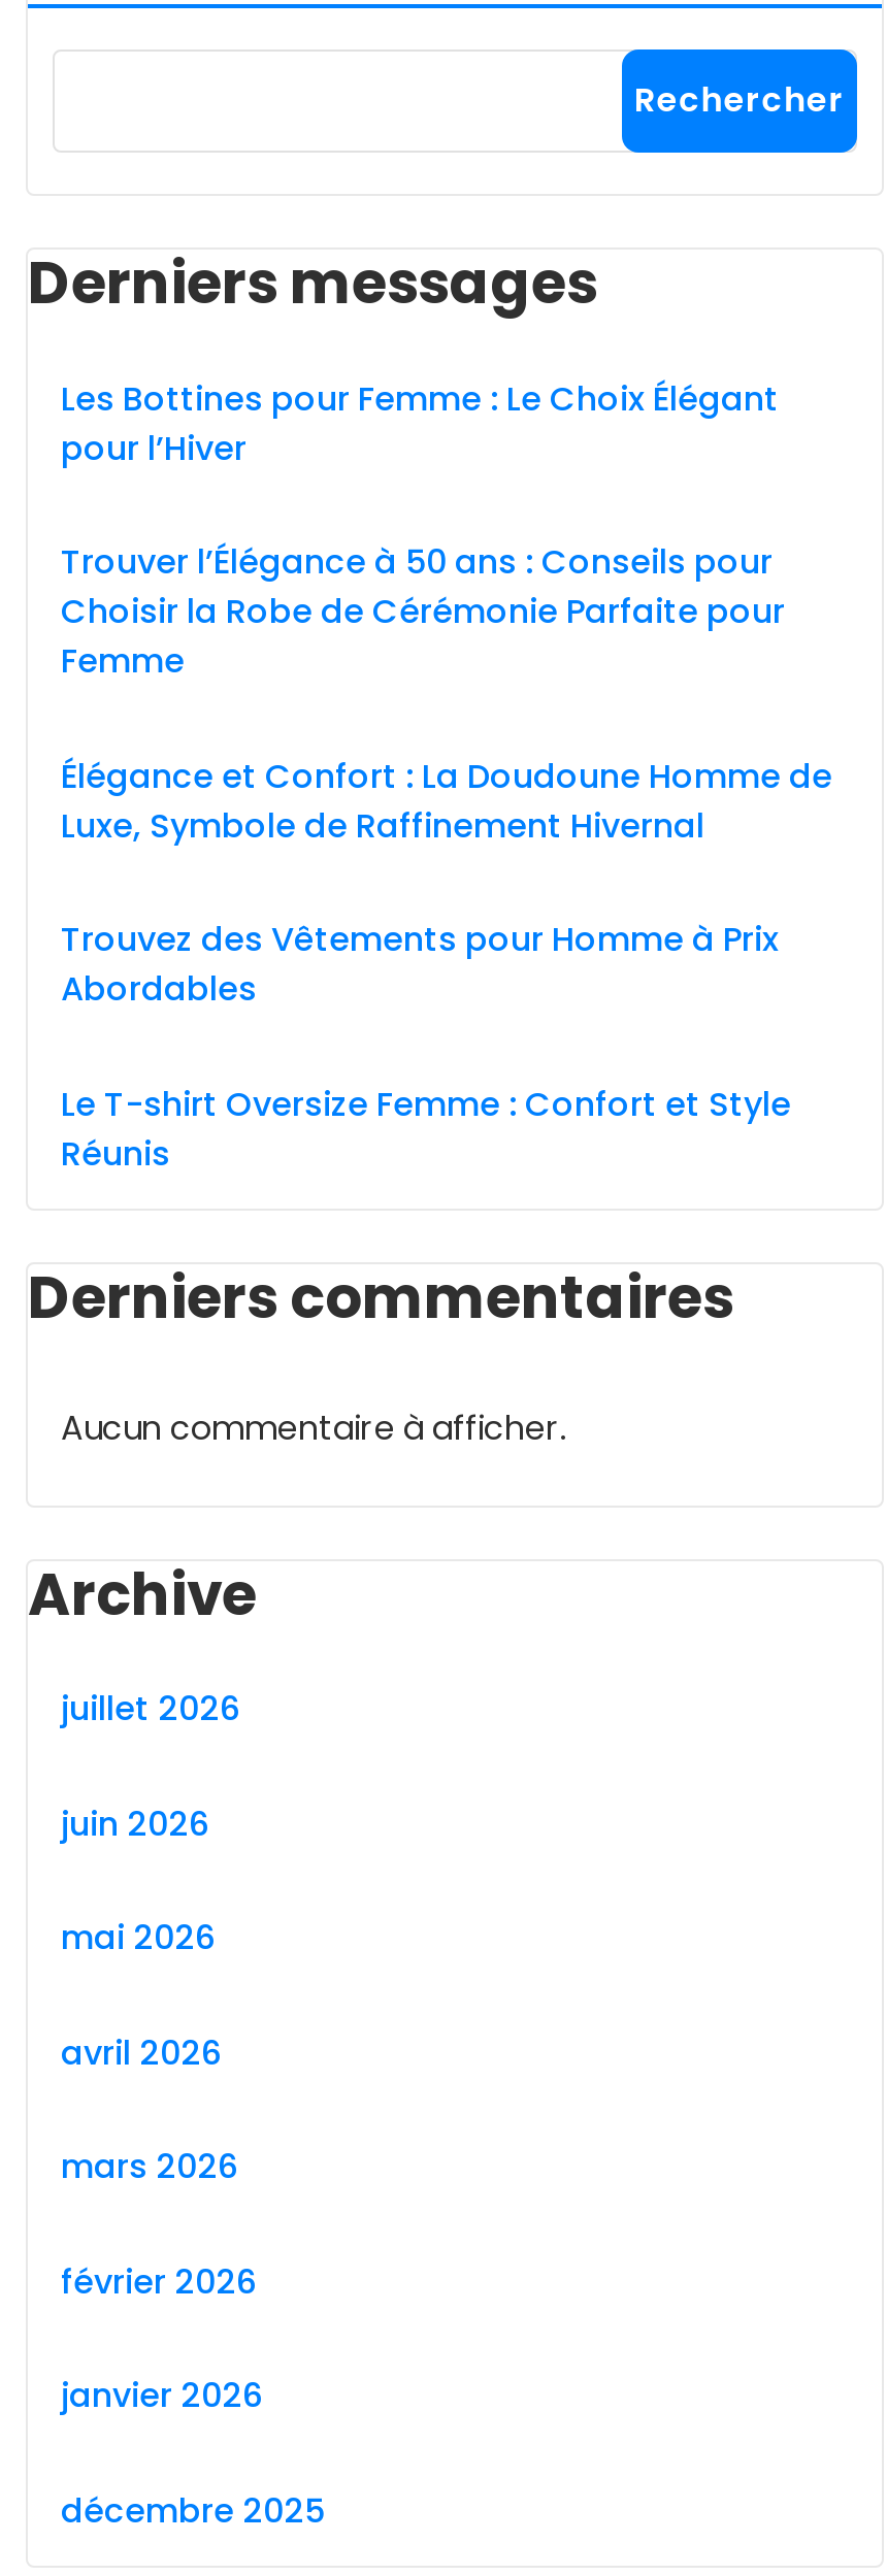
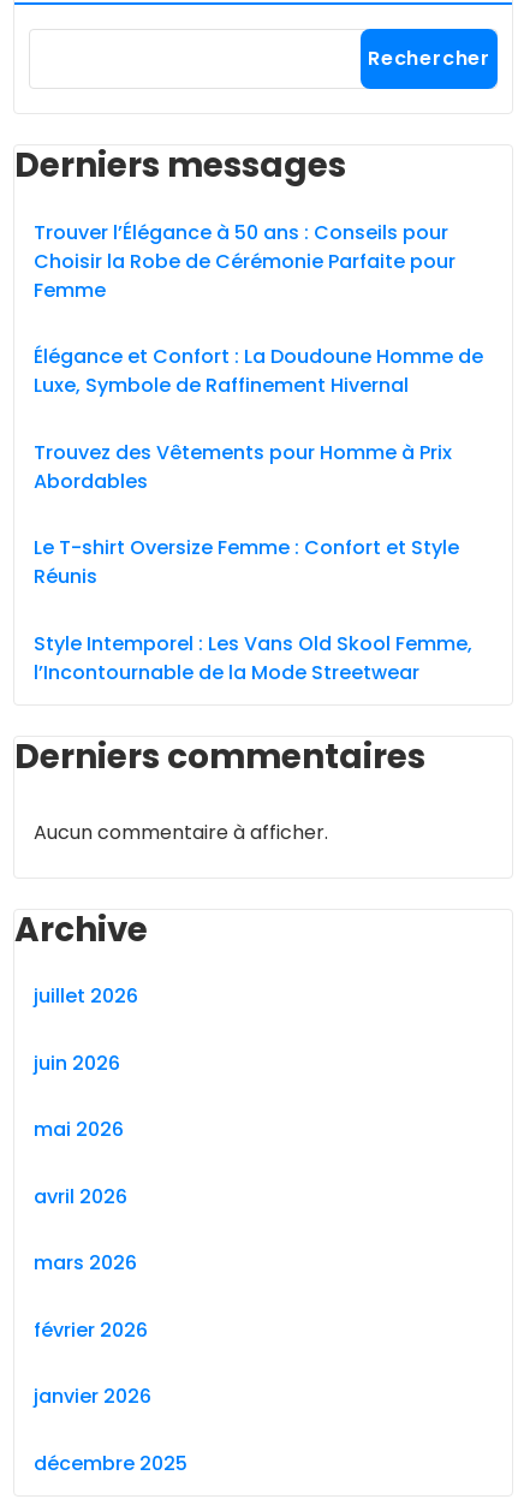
- Les Bottines pour Femme : Le Choix Élégant
- pour l’Hiver

moved up: Trouver l’Élégance à 50 ans : Conseils pour | Choisir la Robe de Cérémonie Parfaite pour | Femme | ... | Le T-shirt Oversize Femme : Confort et Style | Réunis

+ Style Intemporel : Les Vans Old Skool Femme,
+ l’Incontournable de la Mode Streetwear
